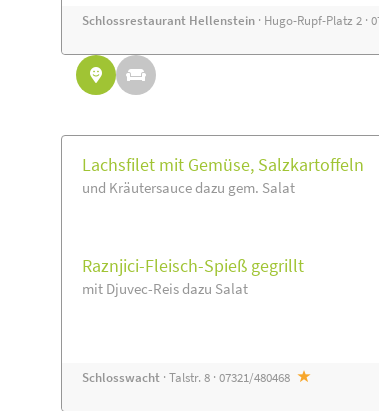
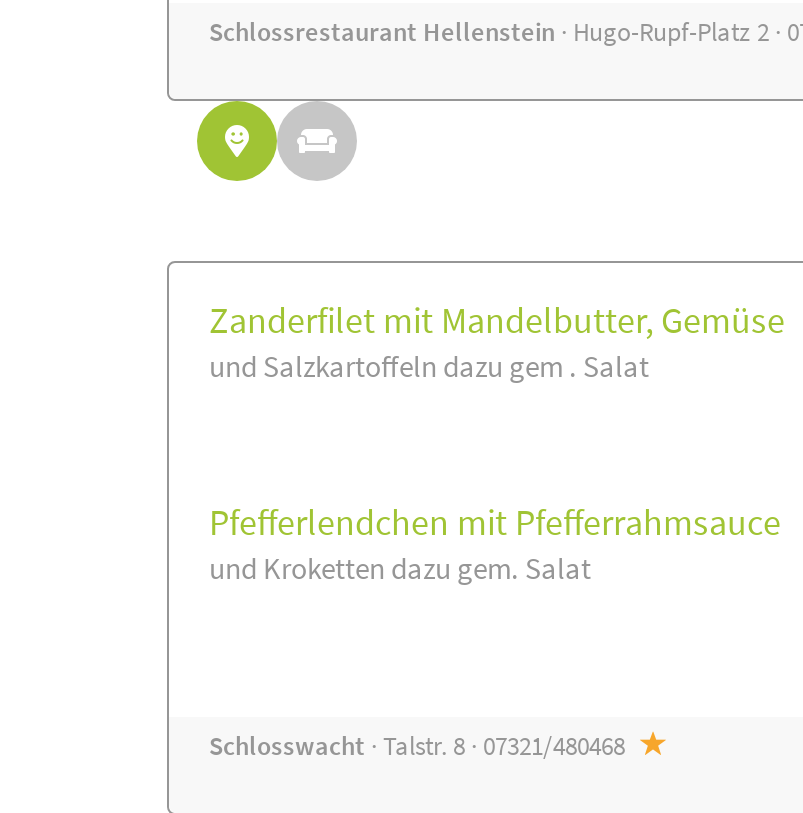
- Lachsfilet mit Gemüse, Salzkartoffeln
- und Kräutersauce dazu gem. Salat
+ Zanderfilet mit Mandelbutter, Gemüse
+ und Salzkartoffeln dazu gem . Salat

- Raznjici-Fleisch-Spieß gegrillt
- mit Djuvec-Reis dazu Salat
+ Pfefferlendchen mit Pfefferrahmsauce
+ und Kroketten dazu gem. Salat
